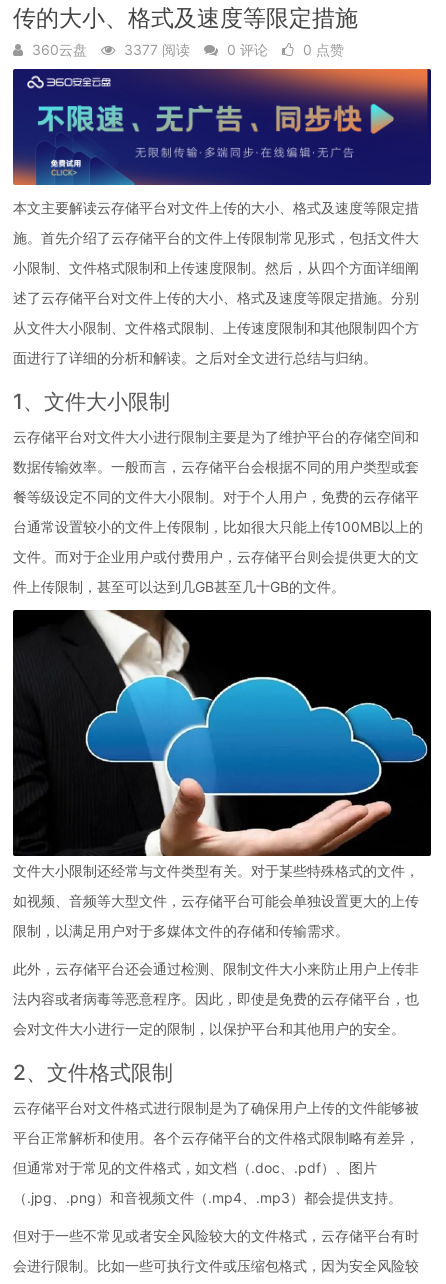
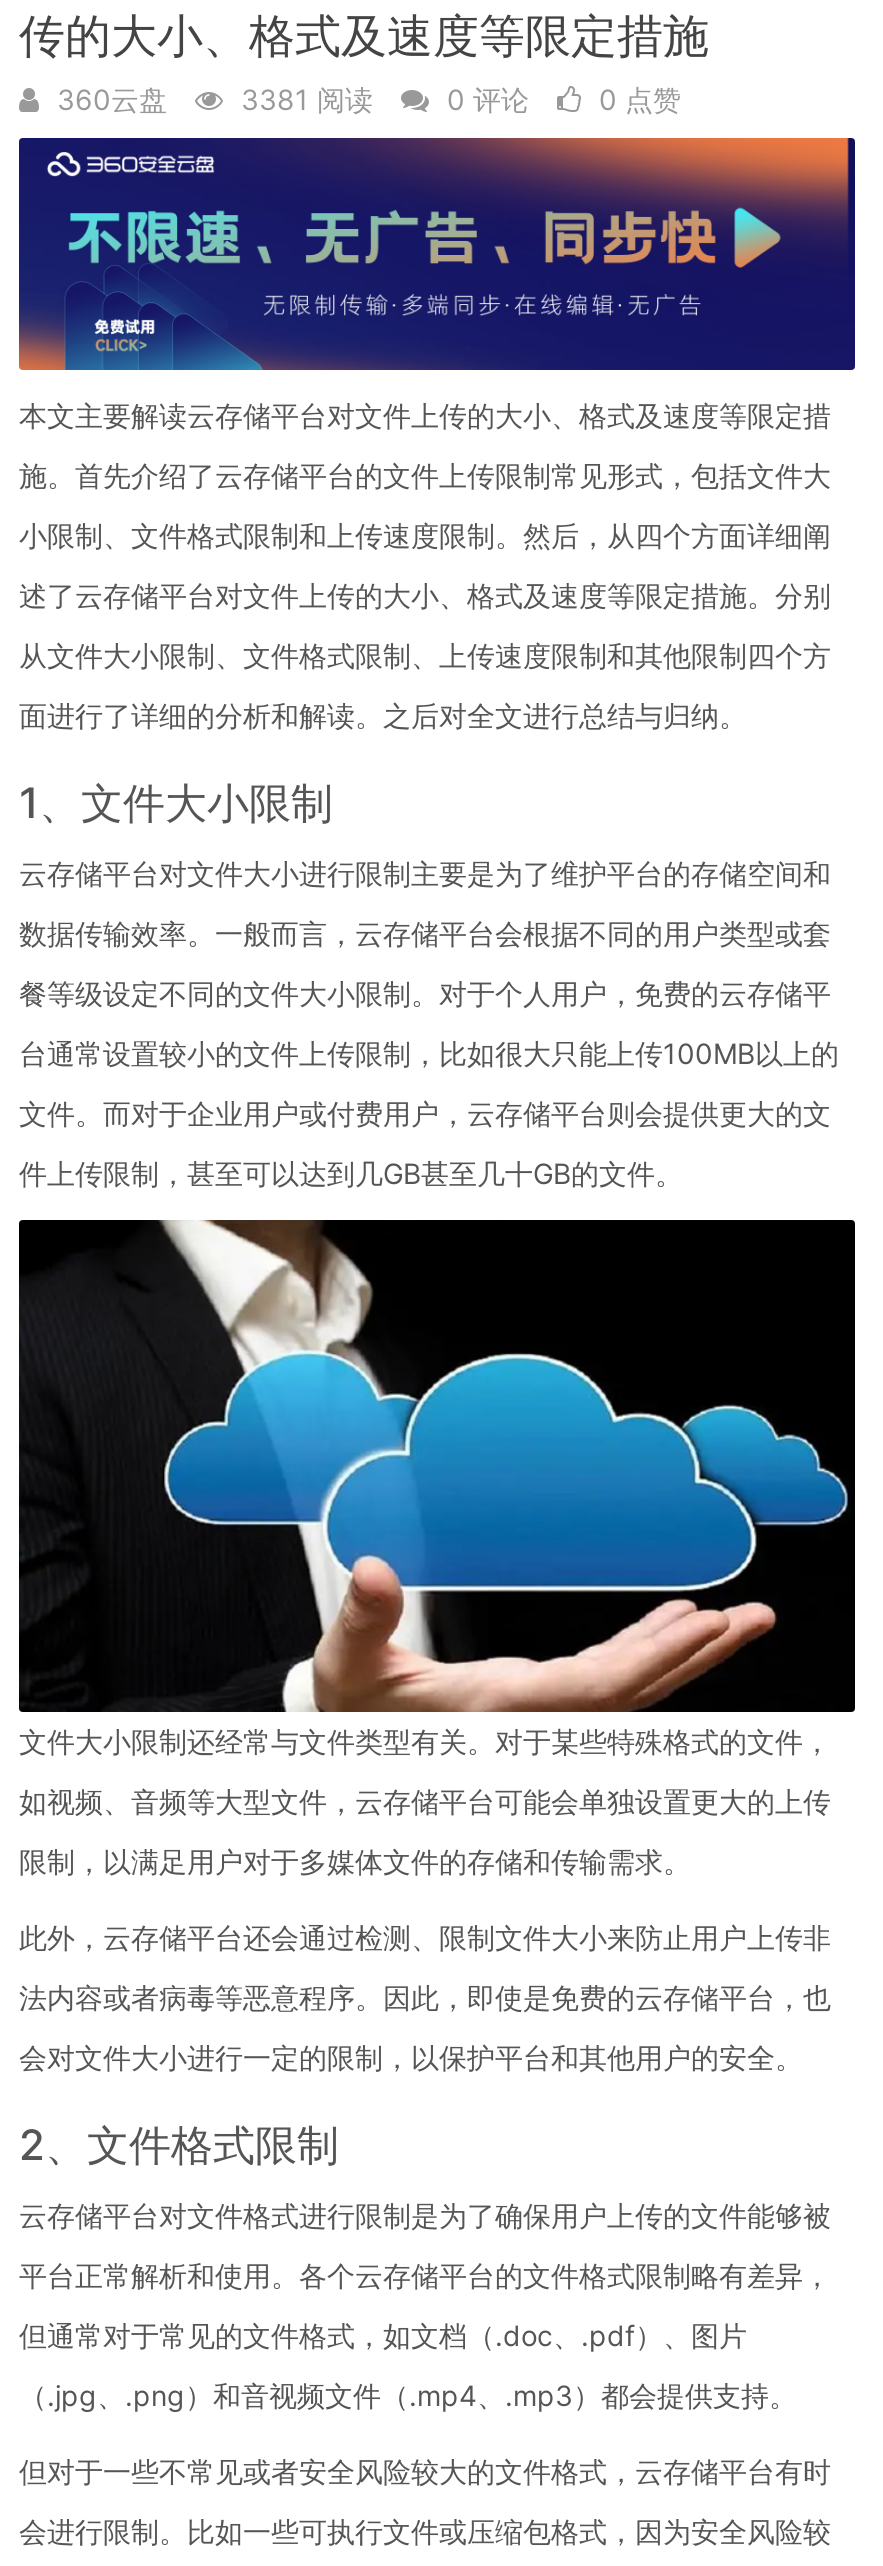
- 360云盘 3377 阅读 0 评论 0 点赞
+ 360云盘 3381 阅读 0 评论 0 点赞
